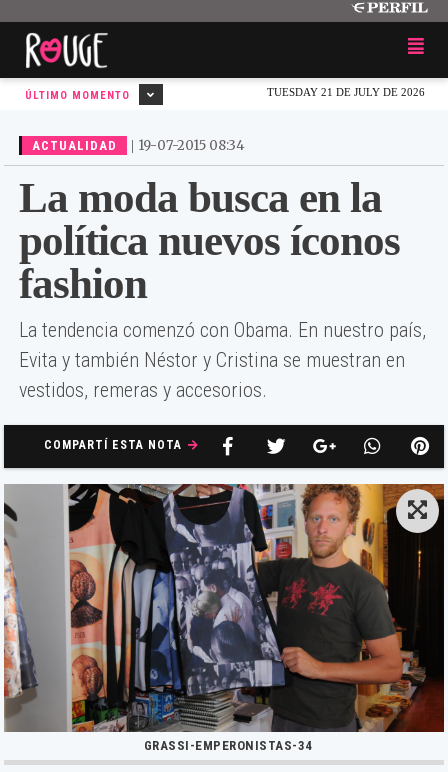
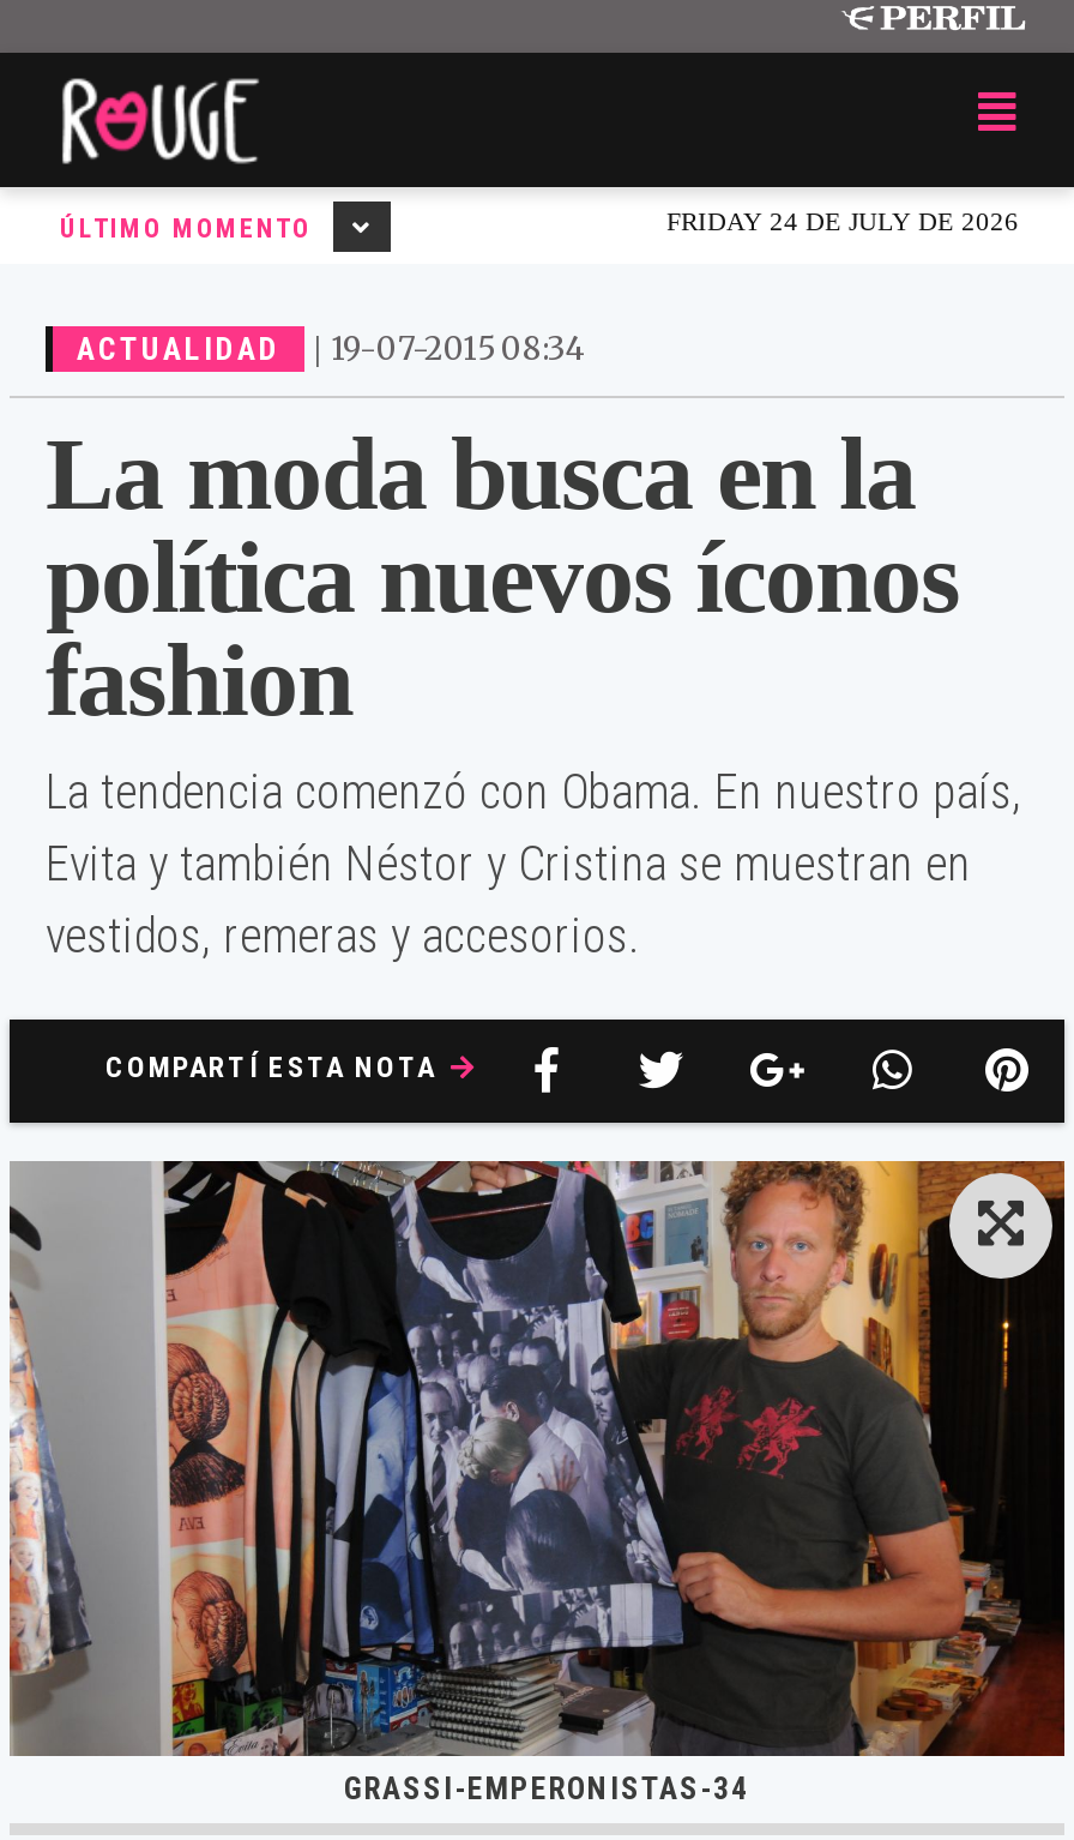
- TUESDAY 21 DE JULY DE 2026
+ FRIDAY 24 DE JULY DE 2026
